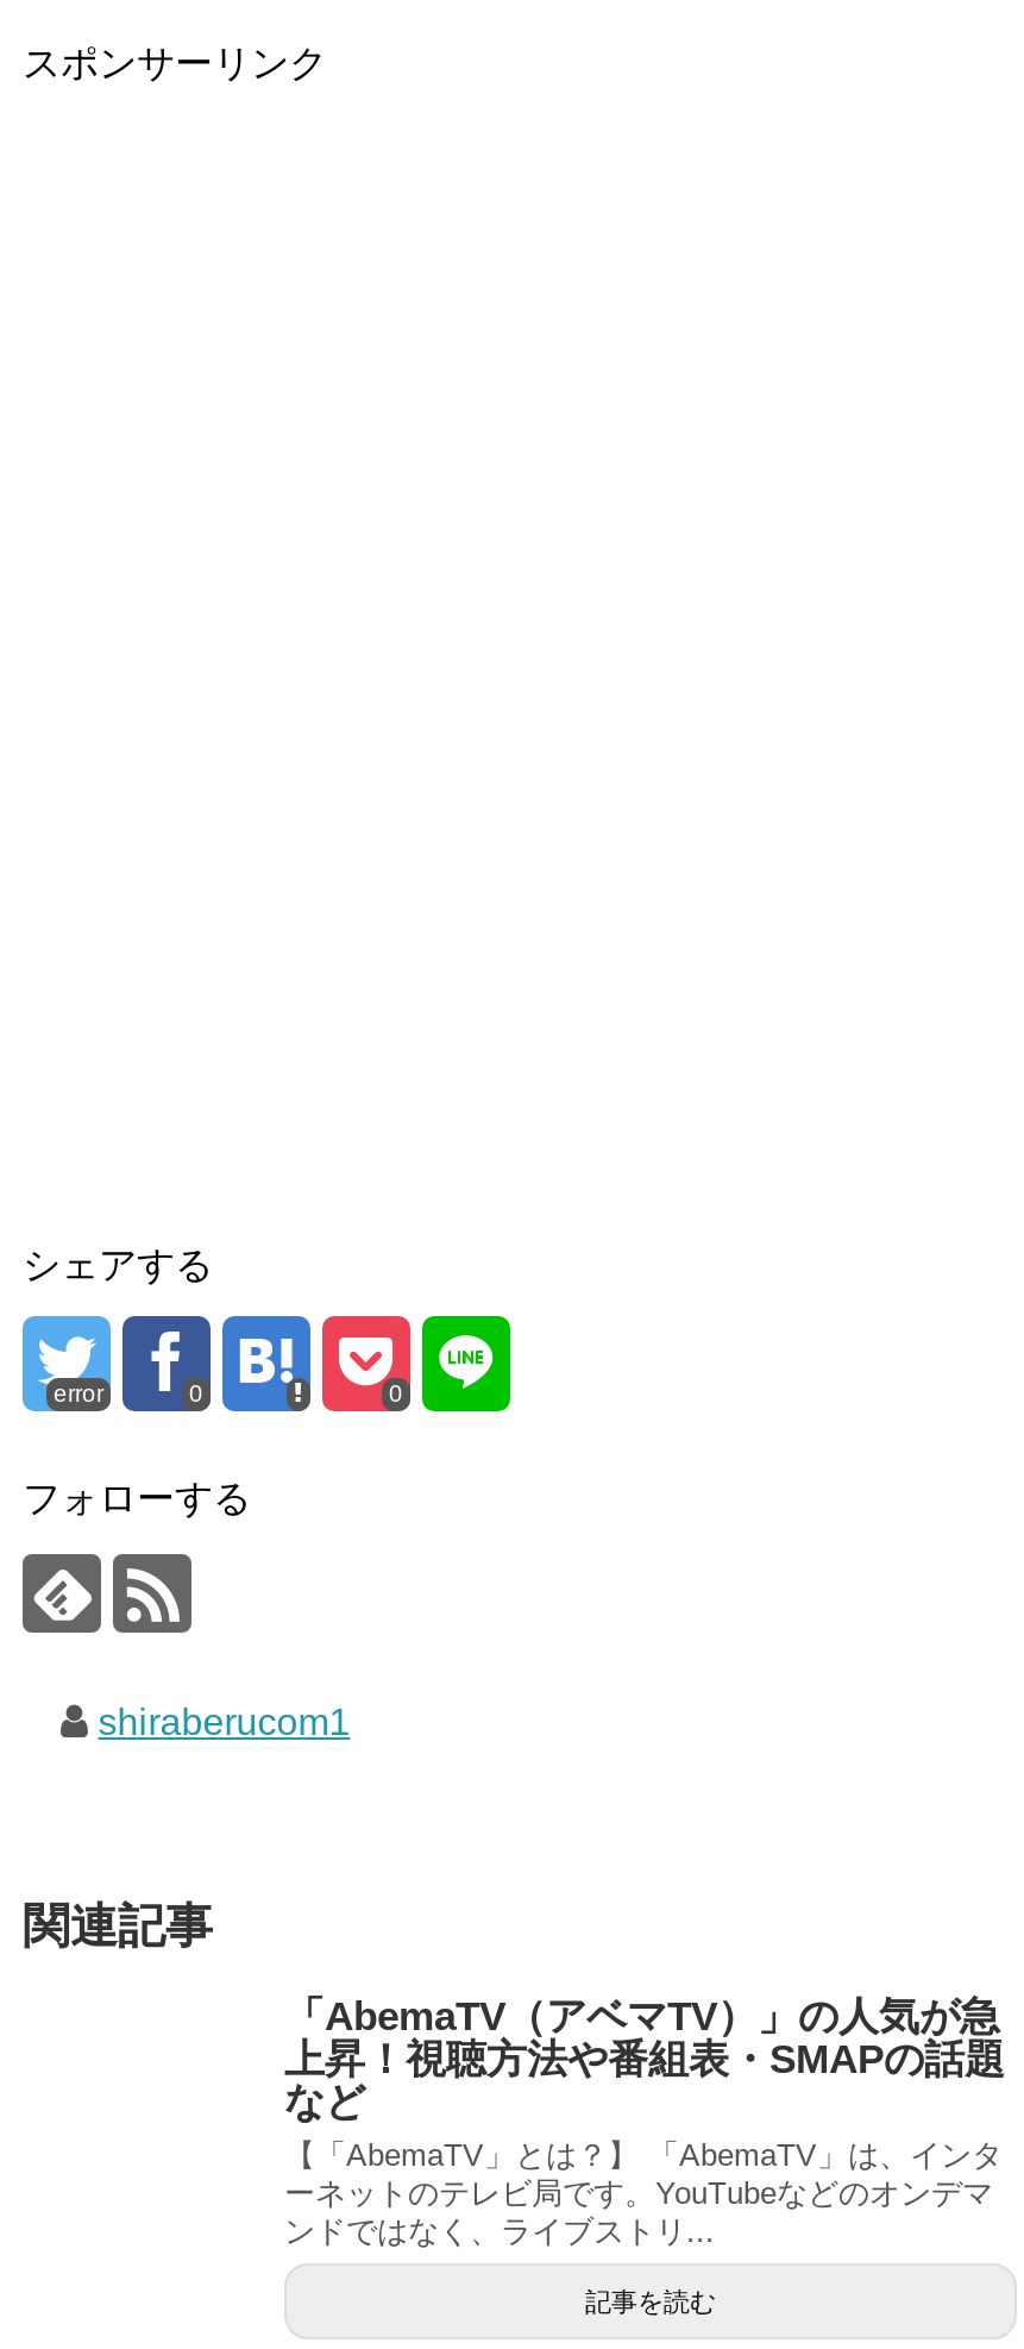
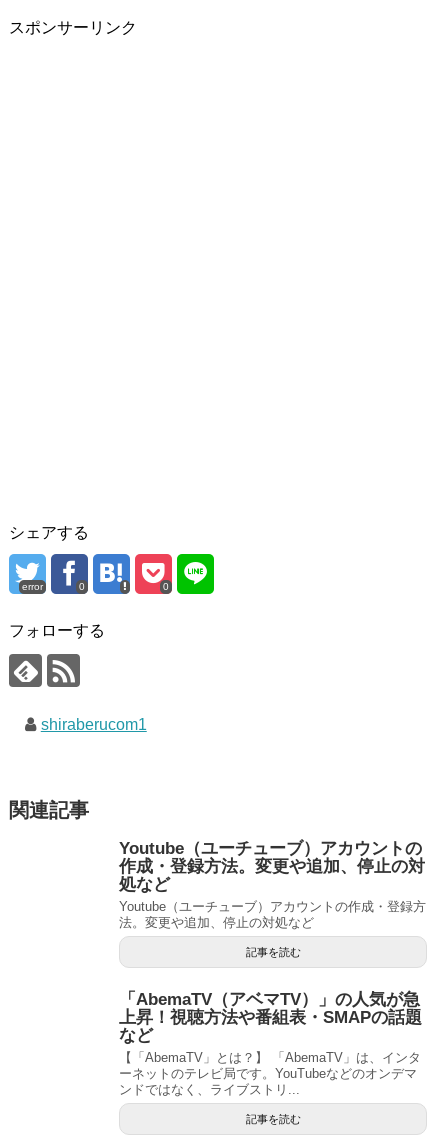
+ Youtube（ユーチューブ）アカウントの
+ 作成・登録方法。変更や追加、停止の対
+ 処など
+ Youtube（ユーチューブ）アカウントの作成・登録方
+ 法。変更や追加、停止の対処など
+ 記事を読む
